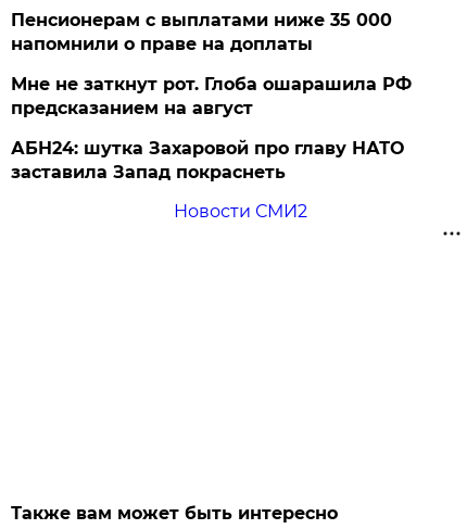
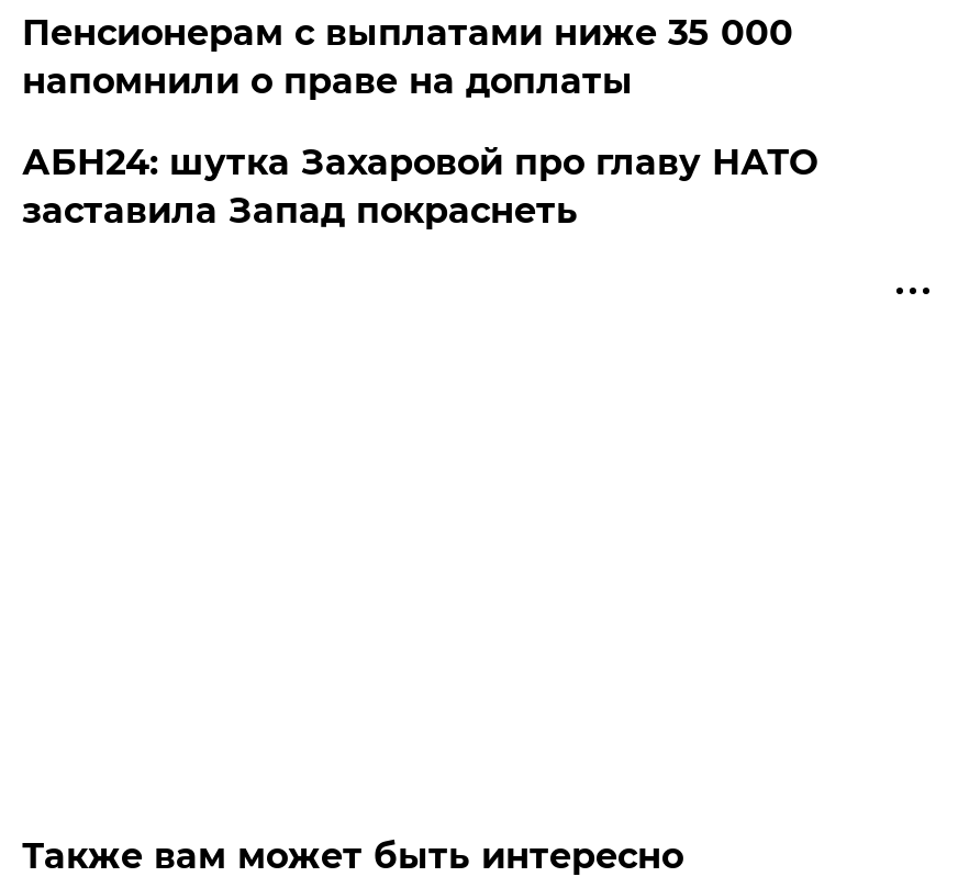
- Мне не заткнут рот. Глоба ошарашила РФ
- предсказанием на август

- Новости СМИ2
